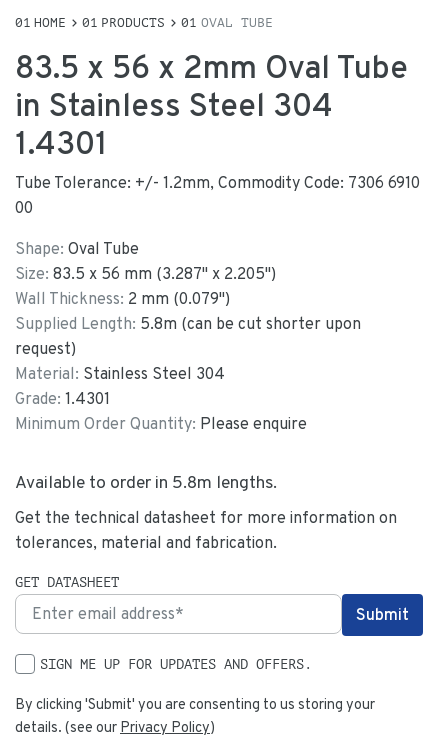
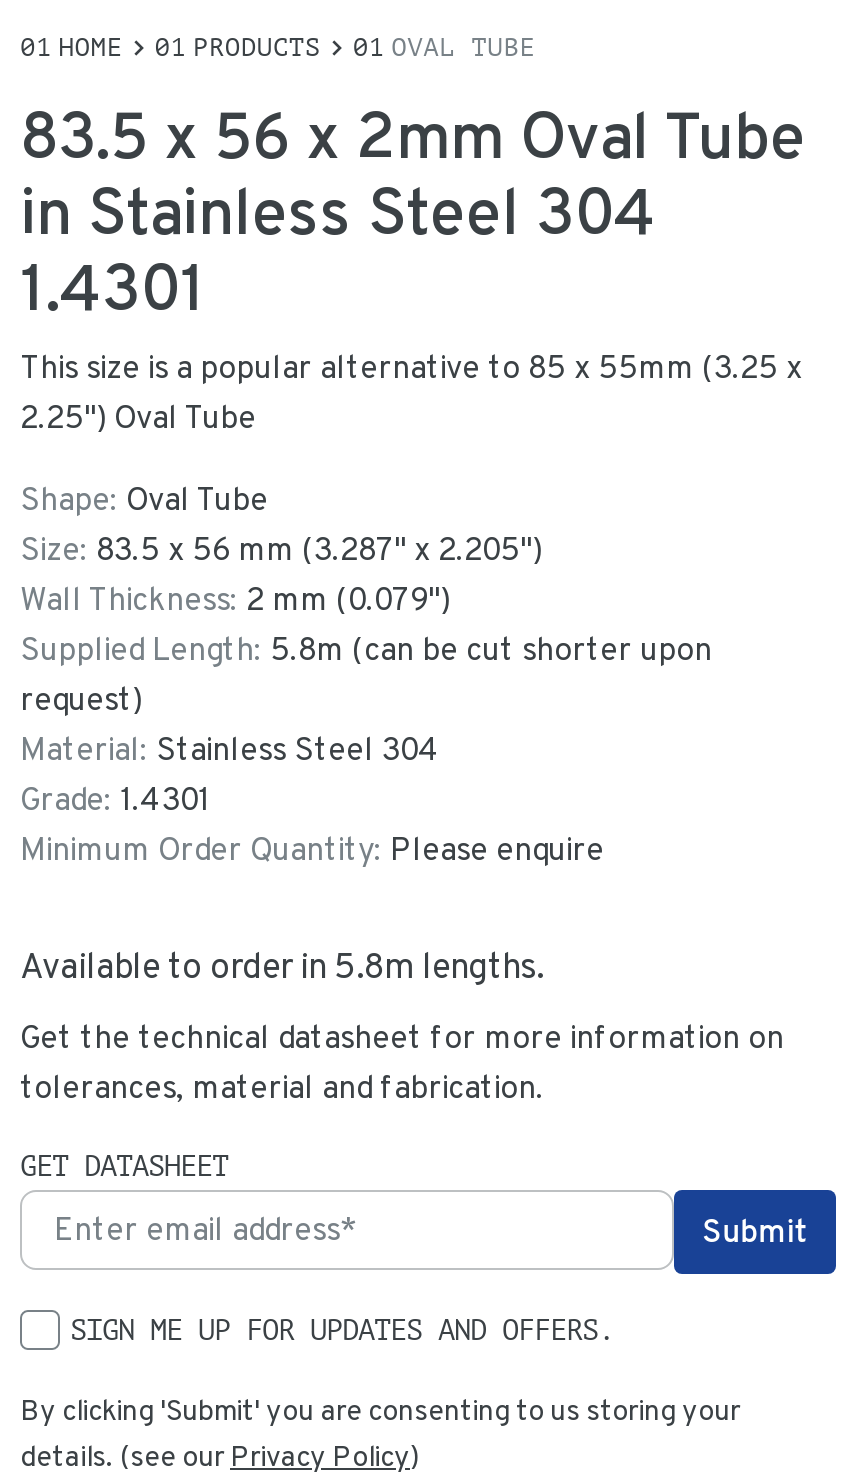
- Tube Tolerance: +/- 1.2mm, Commodity Code: 7306 6910
- 00
+ This size is a popular alternative to 85 x 55mm (3.25 x
+ 2.25") Oval Tube
